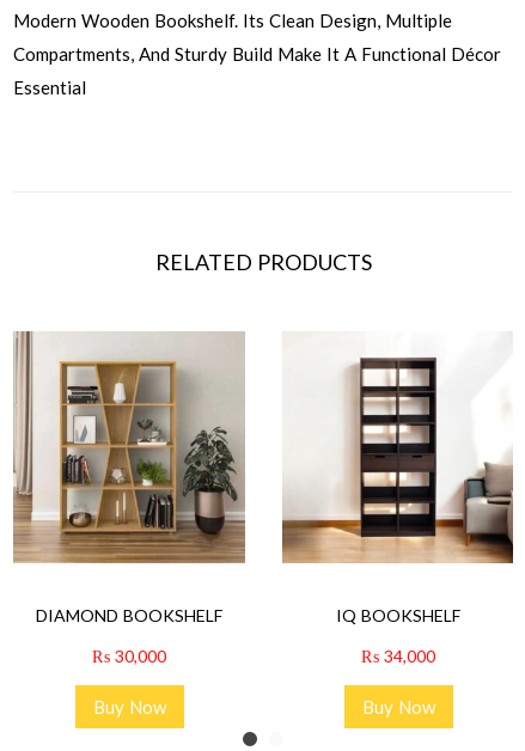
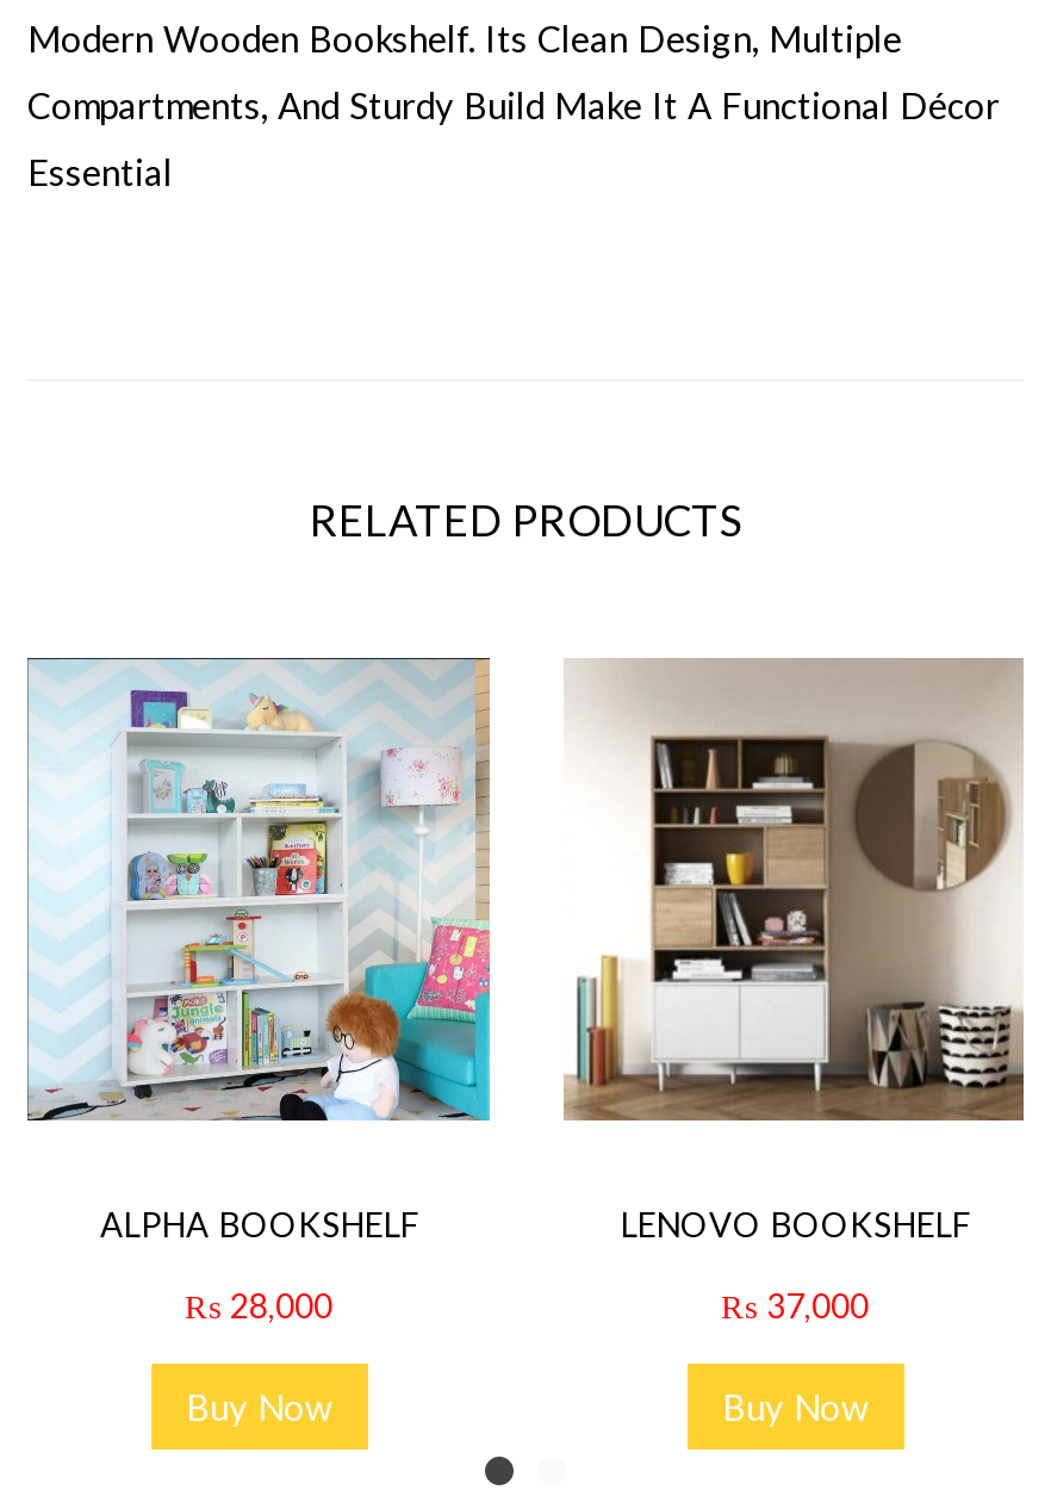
- [image]
- DIAMOND BOOKSHELF
+ [image]
+ ALPHA BOOKSHELF

- [image]
- IQ BOOKSHELF
+ [image]
+ LENOVO BOOKSHELF

- ₨ 30,000
+ ₨ 28,000

- ₨ 34,000
+ ₨ 37,000
